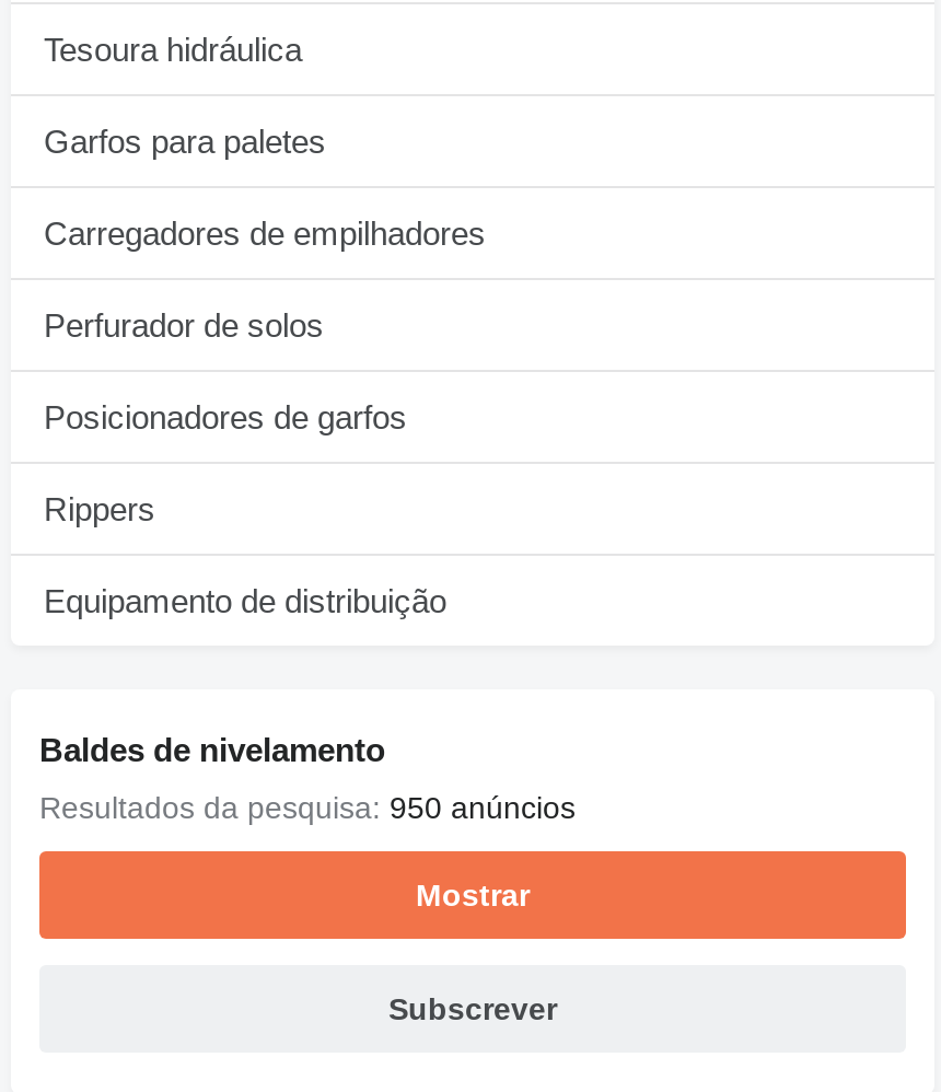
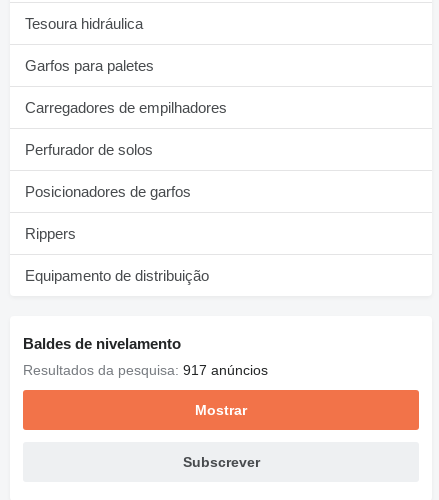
- Resultados da pesquisa: 950 anúncios
+ Resultados da pesquisa: 917 anúncios
